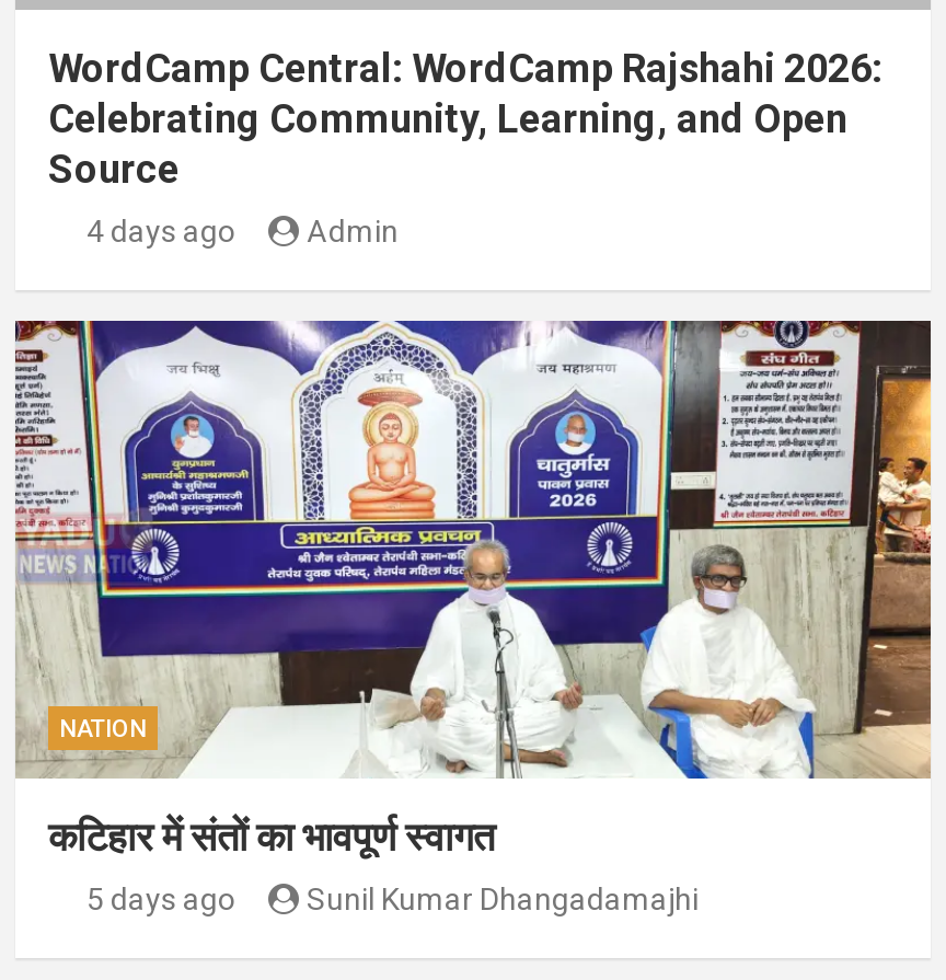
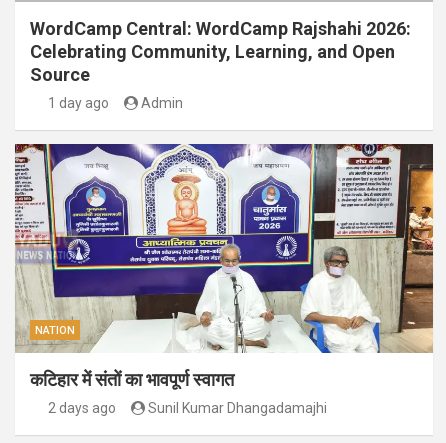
- 4 days ago
+ 1 day ago

- 5 days ago
+ 2 days ago
